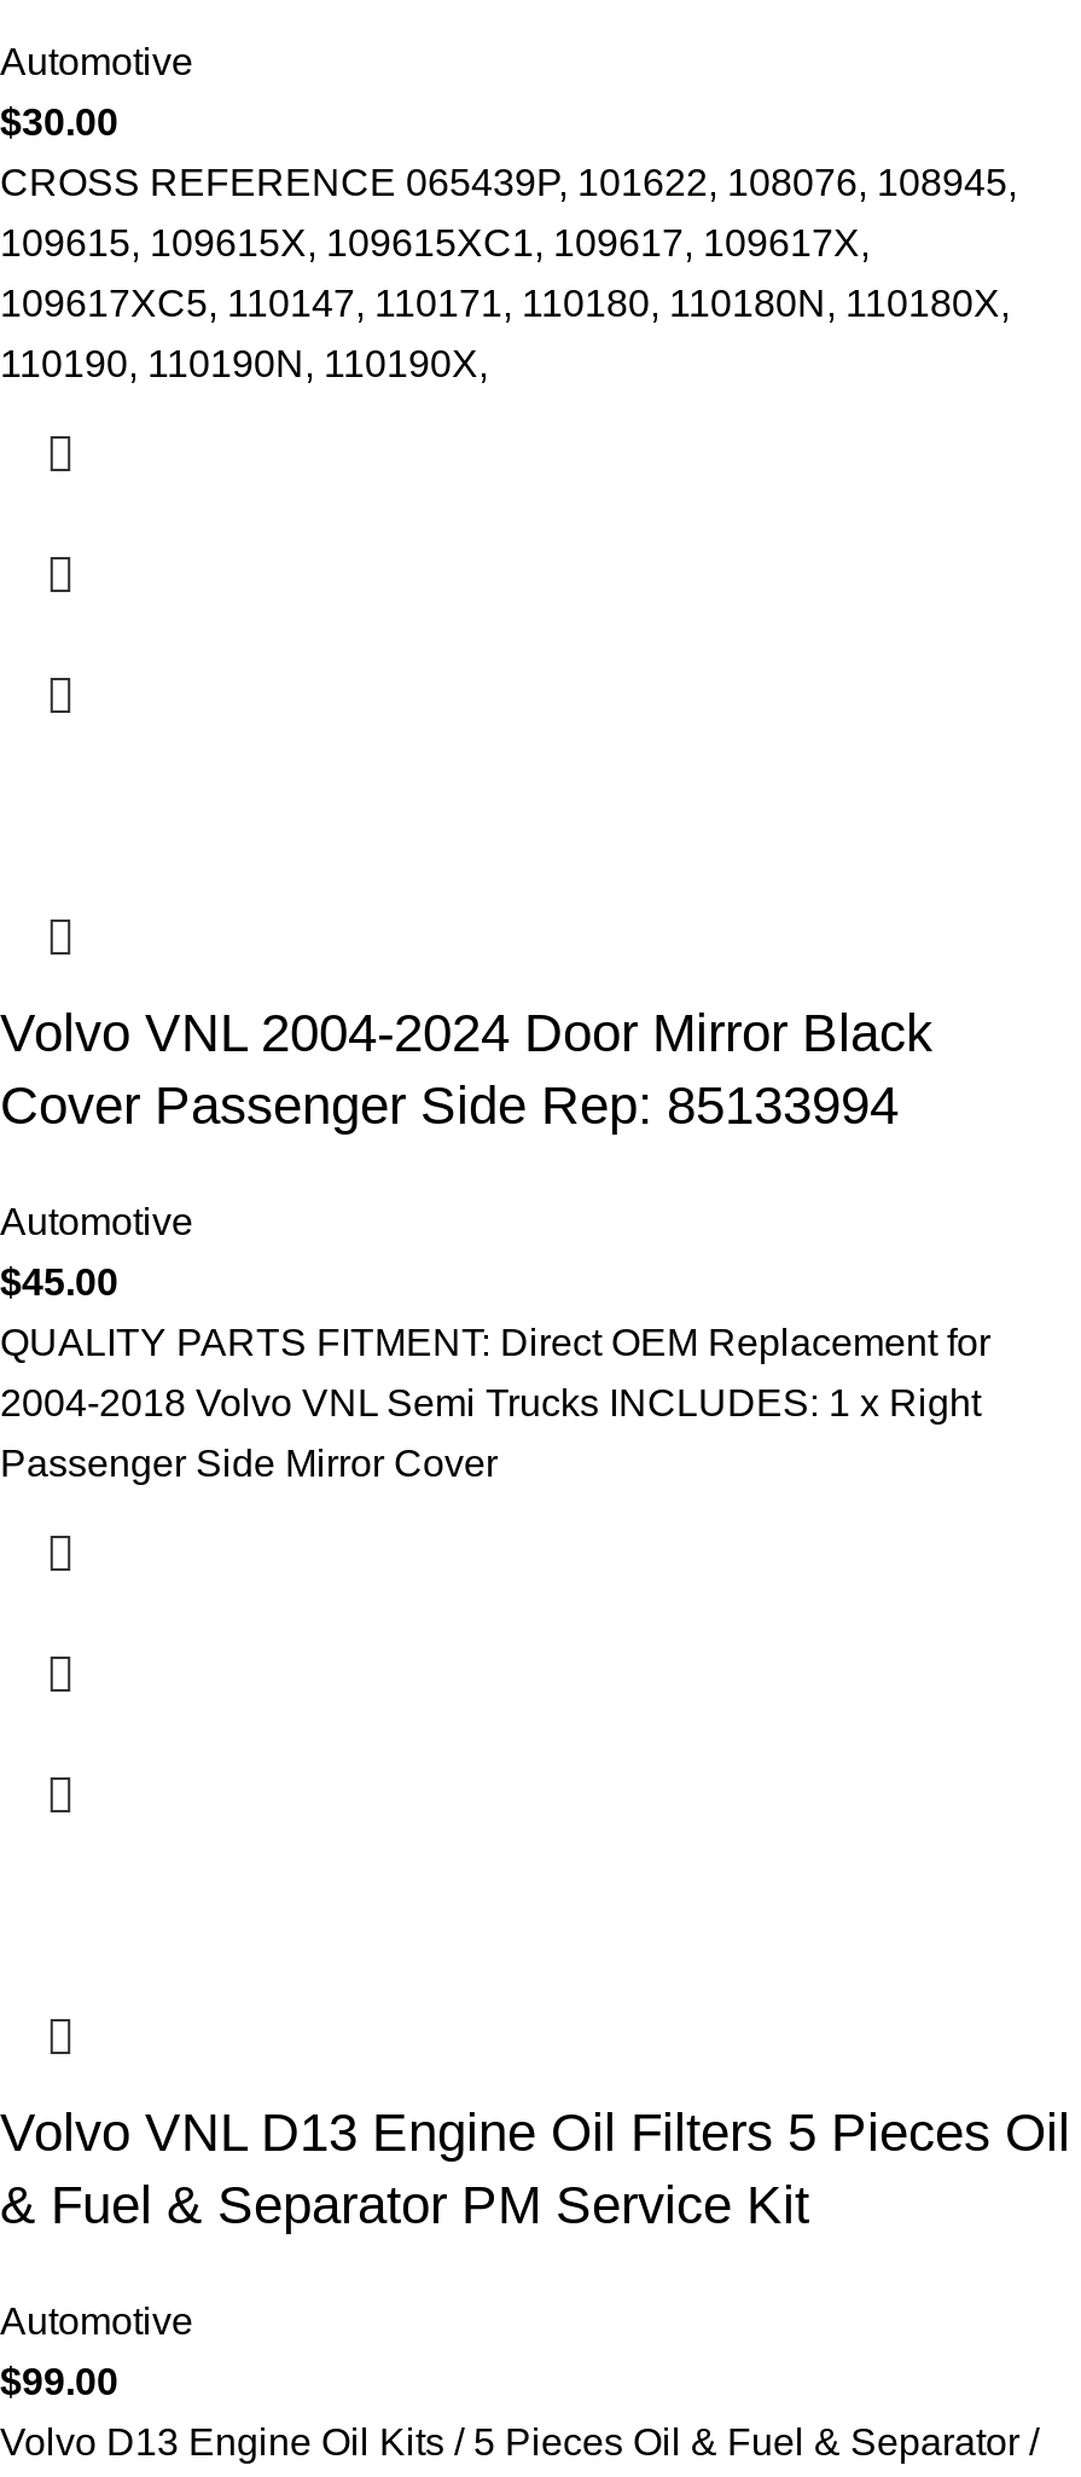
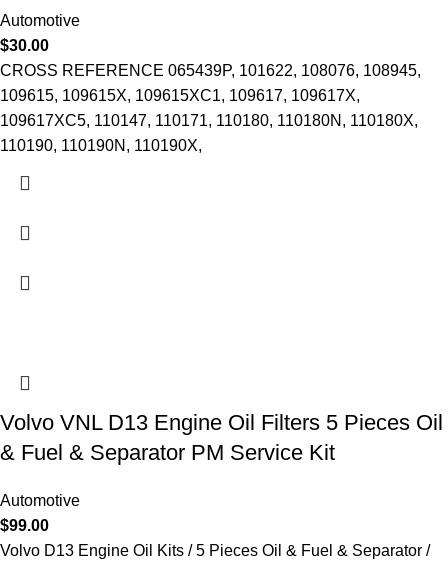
- Volvo VNL 2004-2024 Door Mirror Black
- Cover Passenger Side Rep: 85133994
- Automotive
- $45.00
- QUALITY PARTS FITMENT: Direct OEM Replacement for
- 2004-2018 Volvo VNL Semi Trucks INCLUDES: 1 x Right
- Passenger Side Mirror Cover
